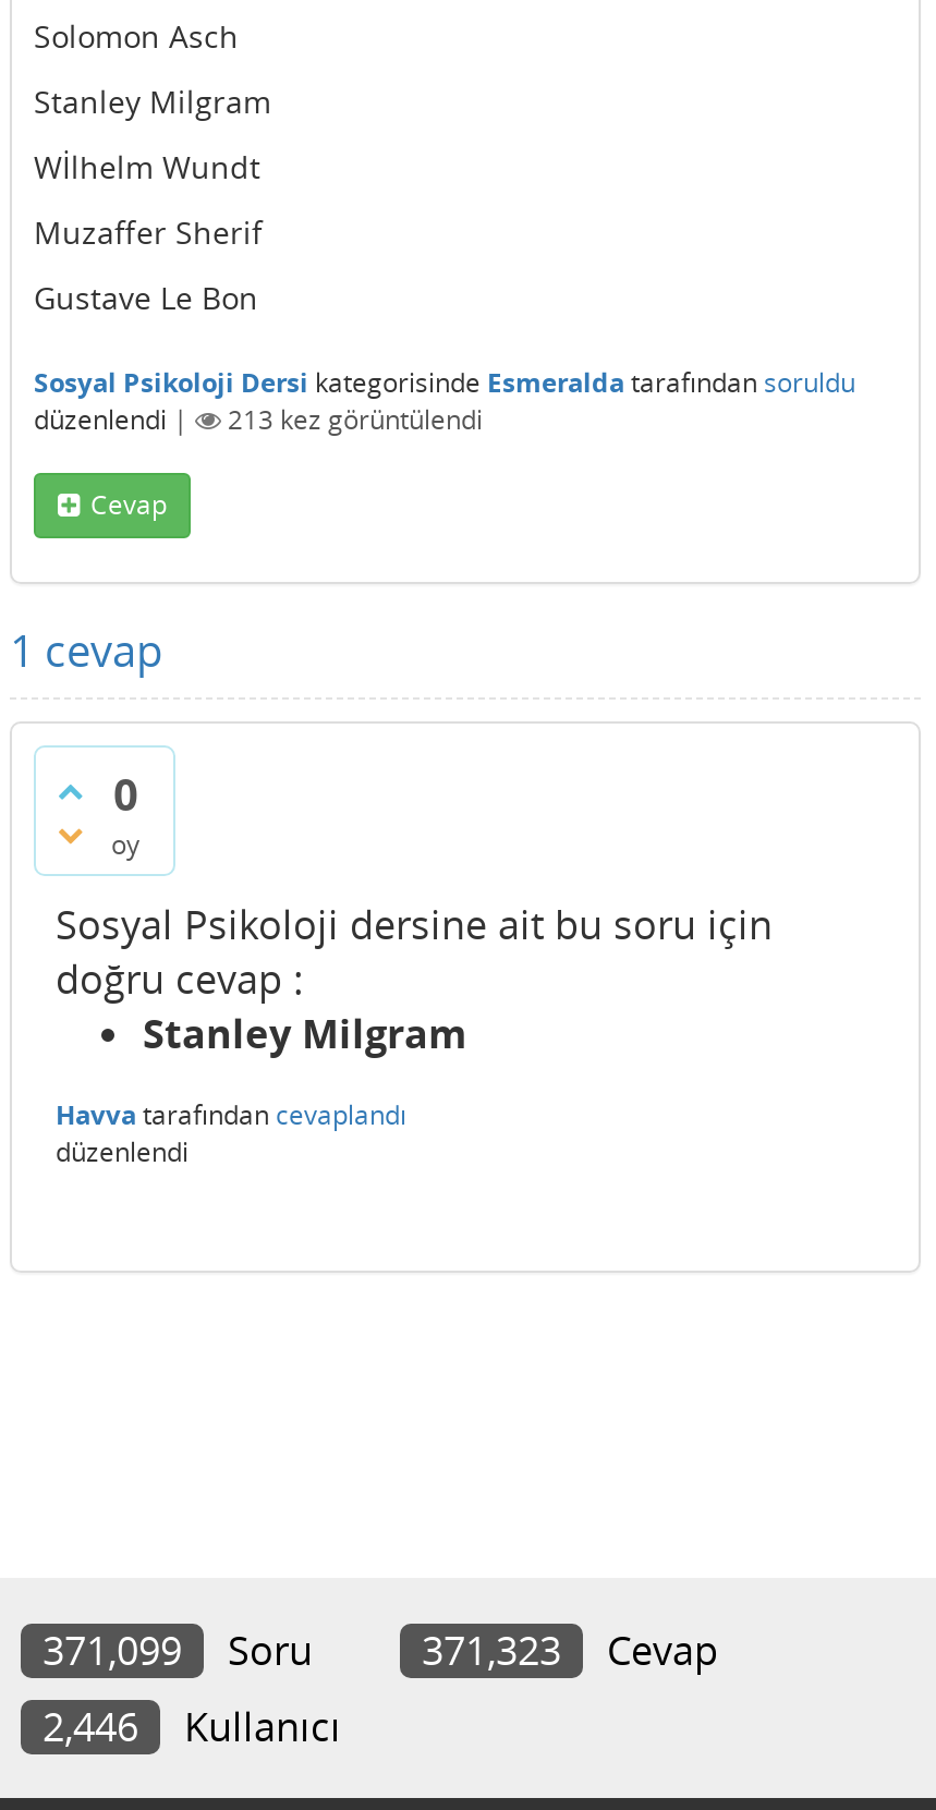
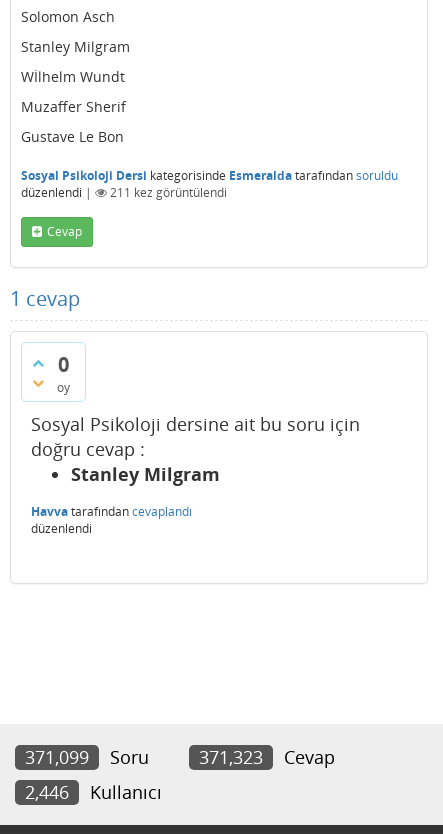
- 213 kez görüntülendi
+ 211 kez görüntülendi
